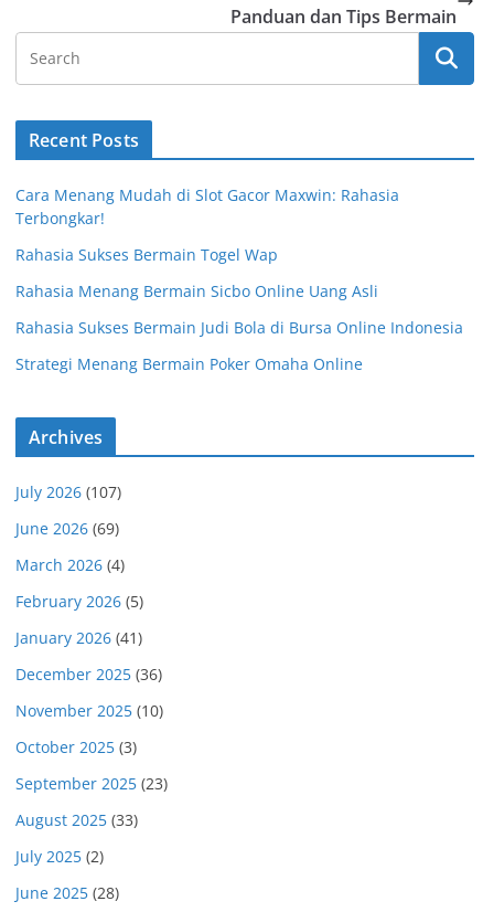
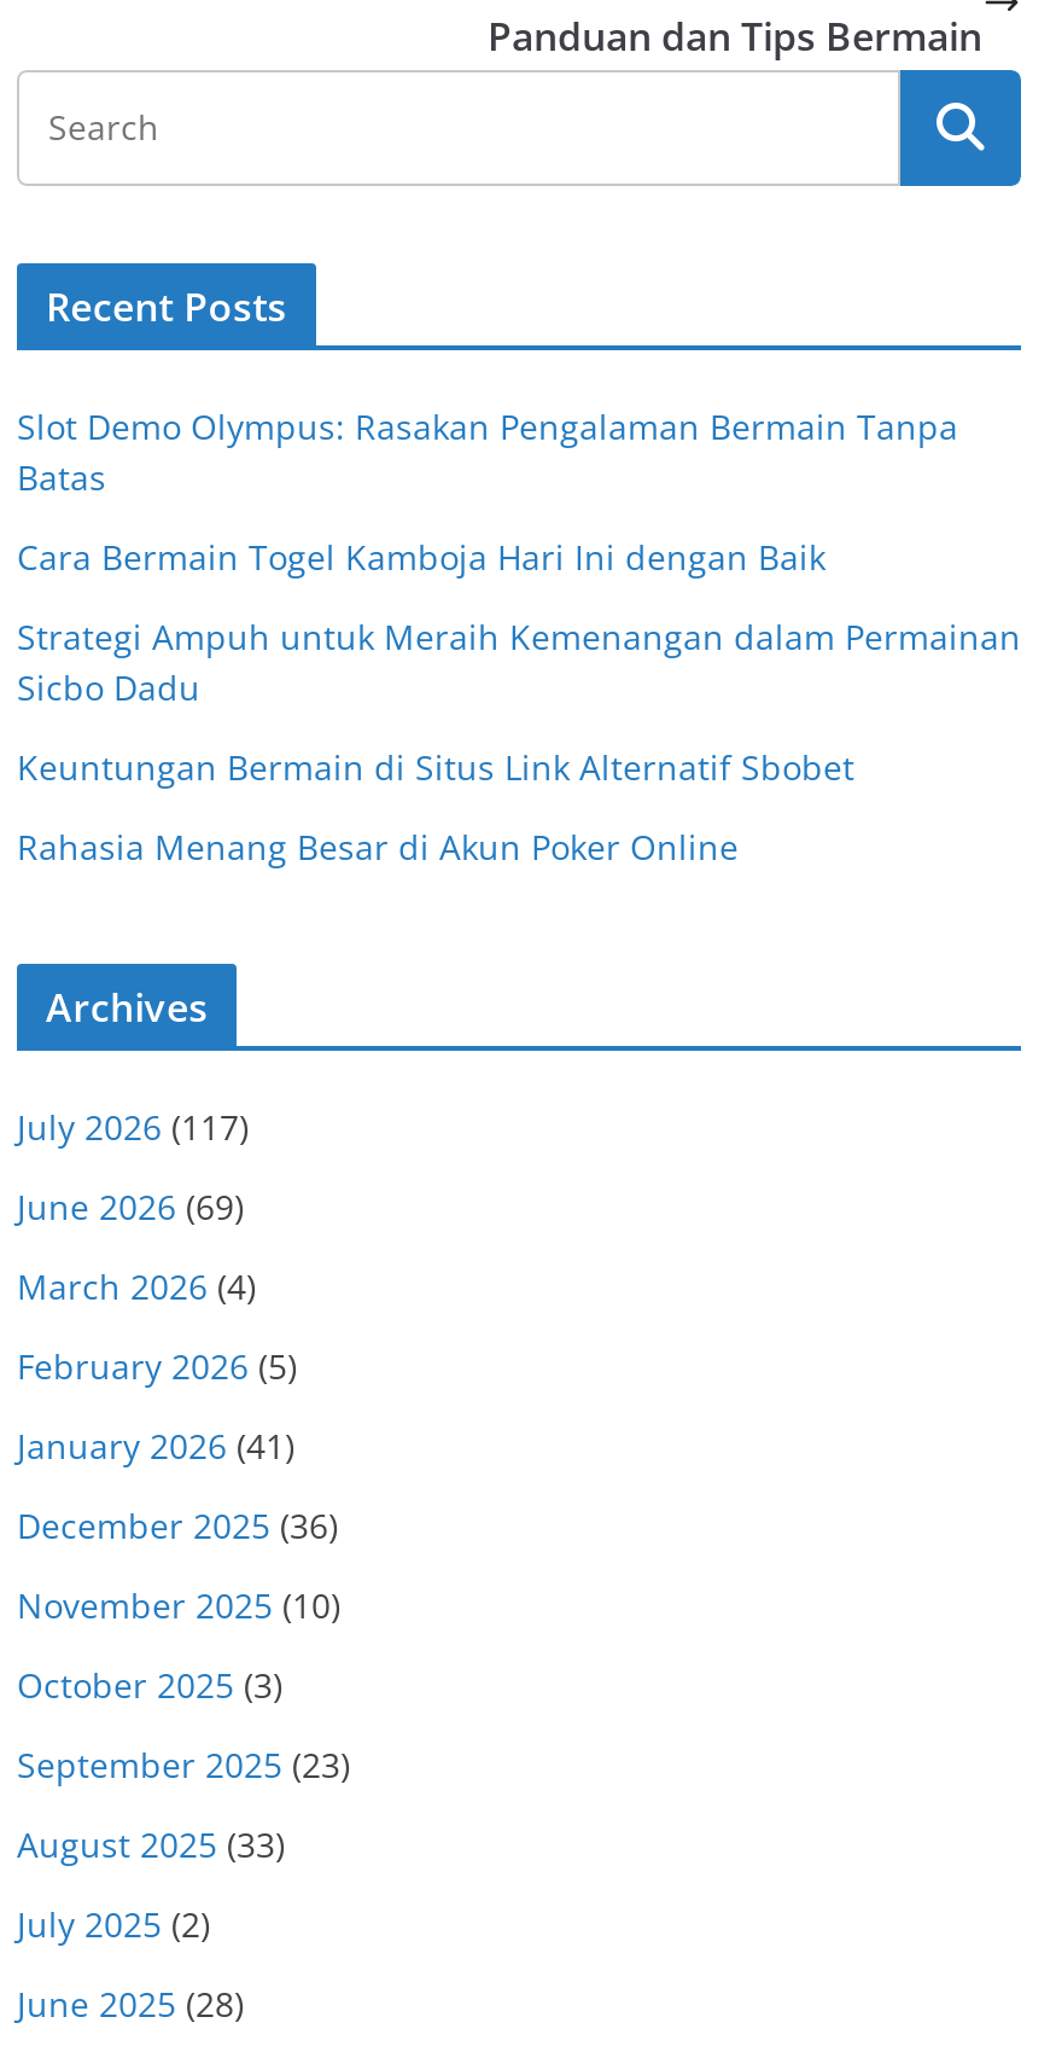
- Cara Menang Mudah di Slot Gacor Maxwin: Rahasia
- Terbongkar!
+ Slot Demo Olympus: Rasakan Pengalaman Bermain Tanpa
+ Batas

- Rahasia Sukses Bermain Togel Wap
+ Cara Bermain Togel Kamboja Hari Ini dengan Baik

- Rahasia Menang Bermain Sicbo Online Uang Asli
+ Strategi Ampuh untuk Meraih Kemenangan dalam Permainan
+ Sicbo Dadu

- Rahasia Sukses Bermain Judi Bola di Bursa Online Indonesia
+ Keuntungan Bermain di Situs Link Alternatif Sbobet

- Strategi Menang Bermain Poker Omaha Online
+ Rahasia Menang Besar di Akun Poker Online

- July 2026 (107)
+ July 2026 (117)
